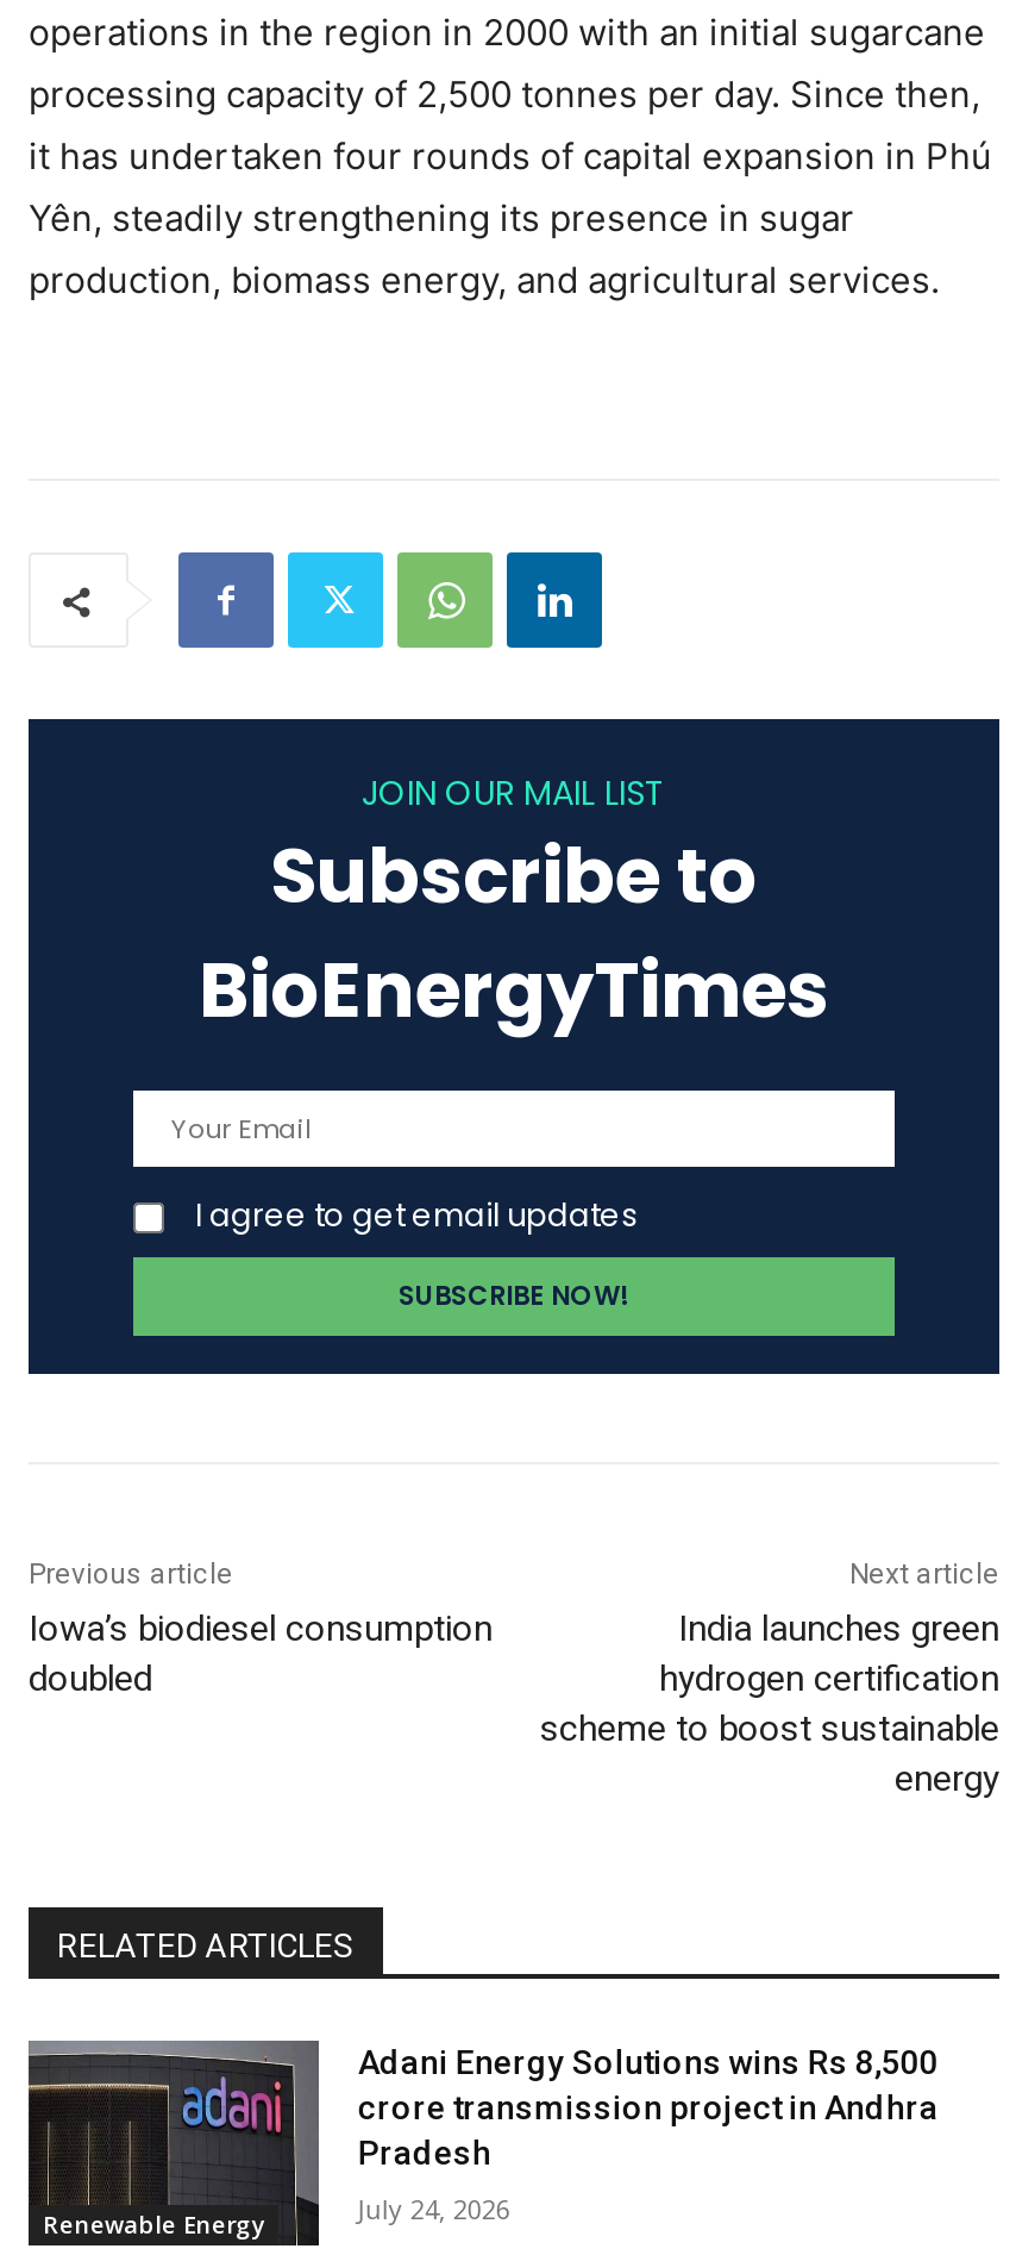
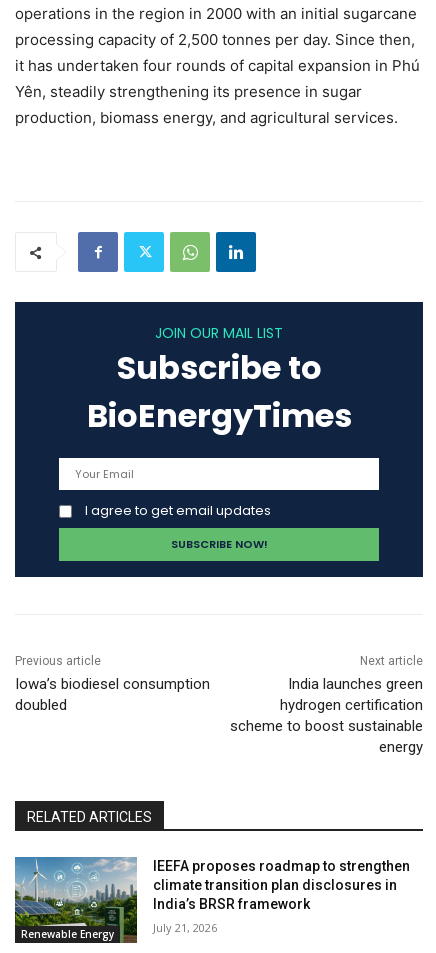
- [image]
- Adani Energy Solutions wins Rs 8,500
- crore transmission project in Andhra
- Pradesh
+ [image]
+ IEEFA proposes roadmap to strengthen
+ climate transition plan disclosures in
+ India’s BRSR framework

- July 24, 2026
+ July 21, 2026
